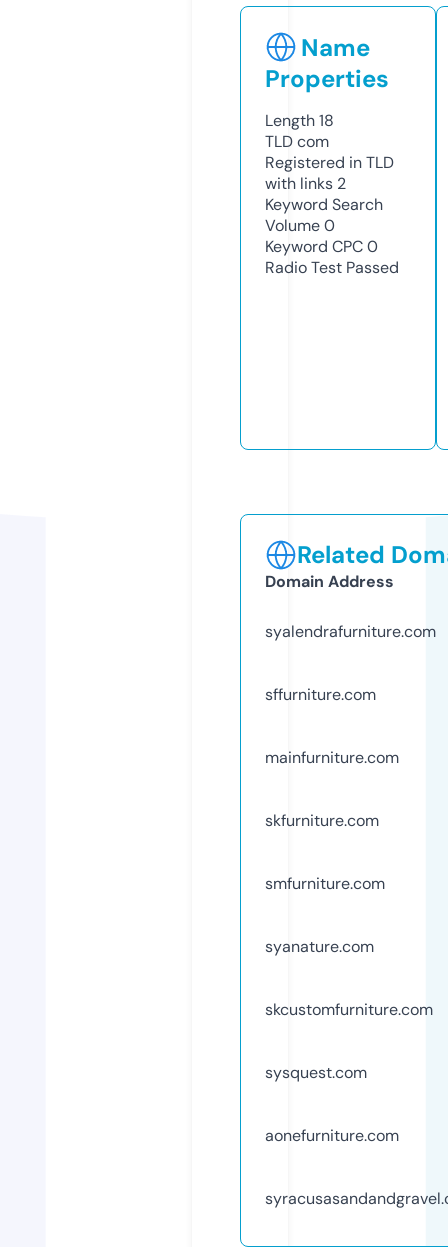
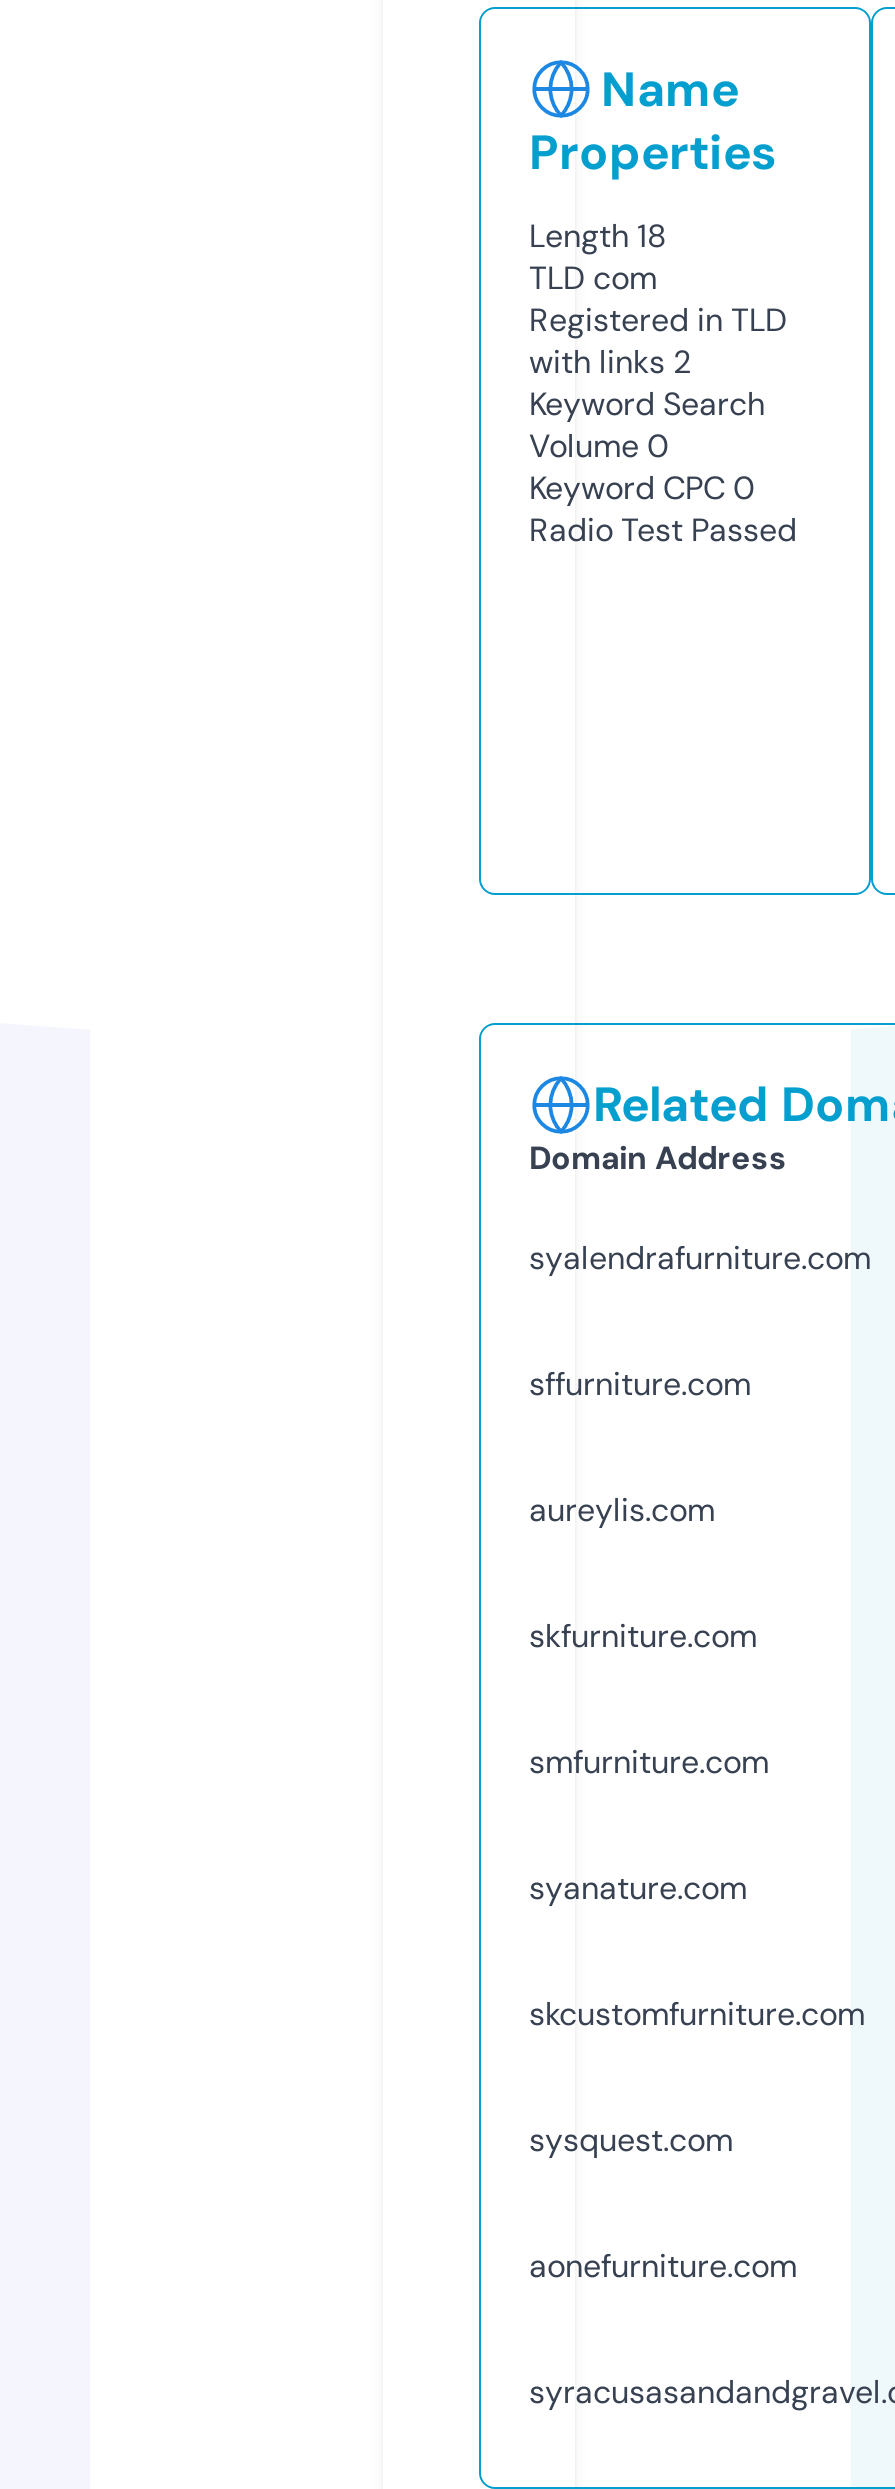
- mainfurniture.com
+ aureylis.com
